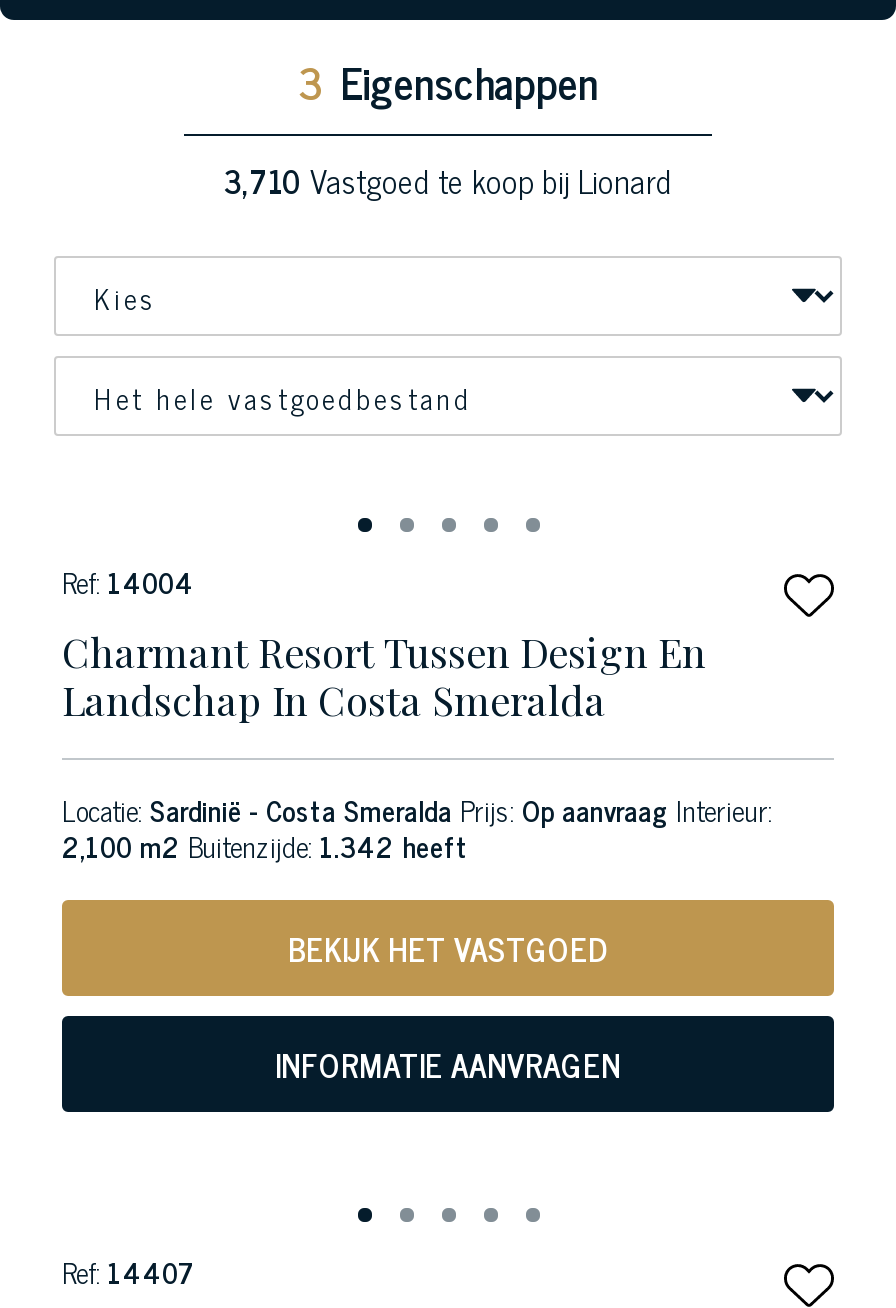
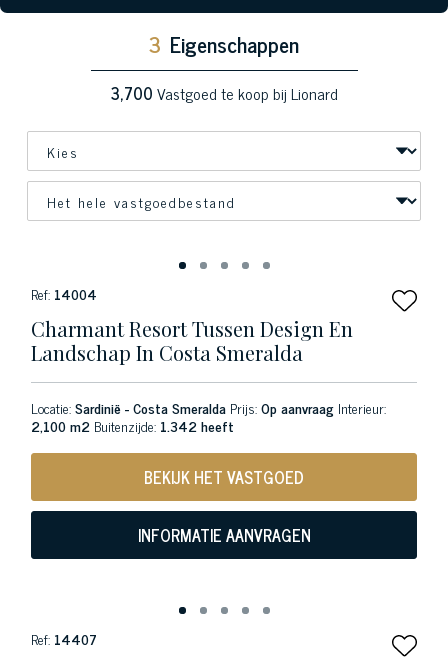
- 3,710 Vastgoed te koop bij Lionard
+ 3,700 Vastgoed te koop bij Lionard
